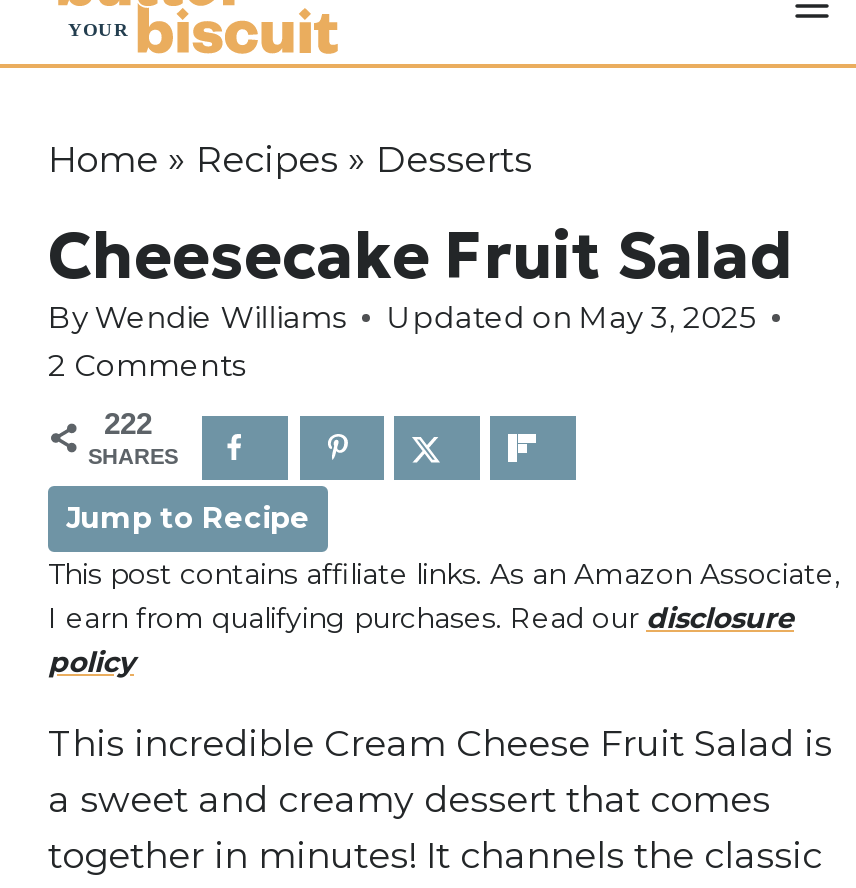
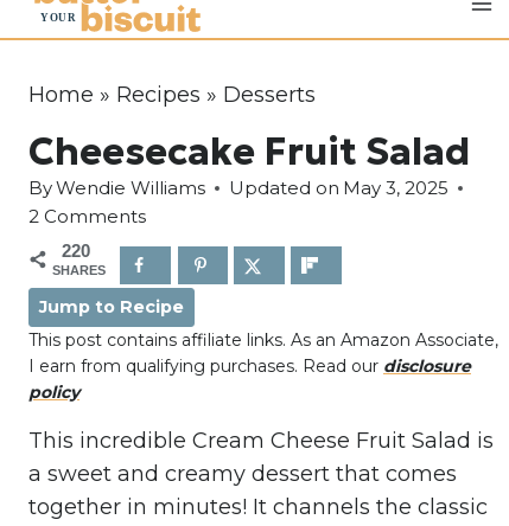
- 222
+ 220
